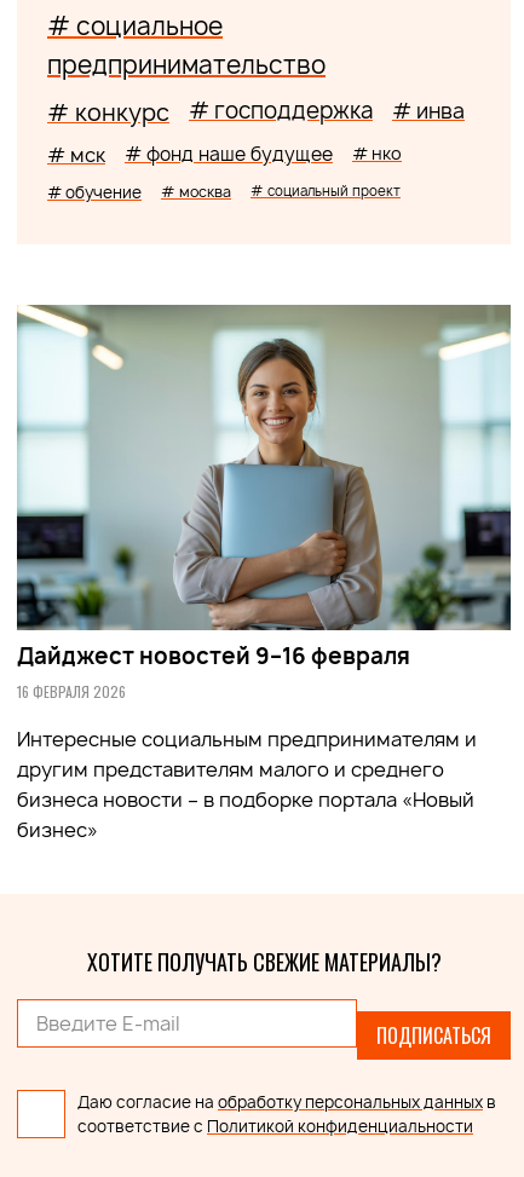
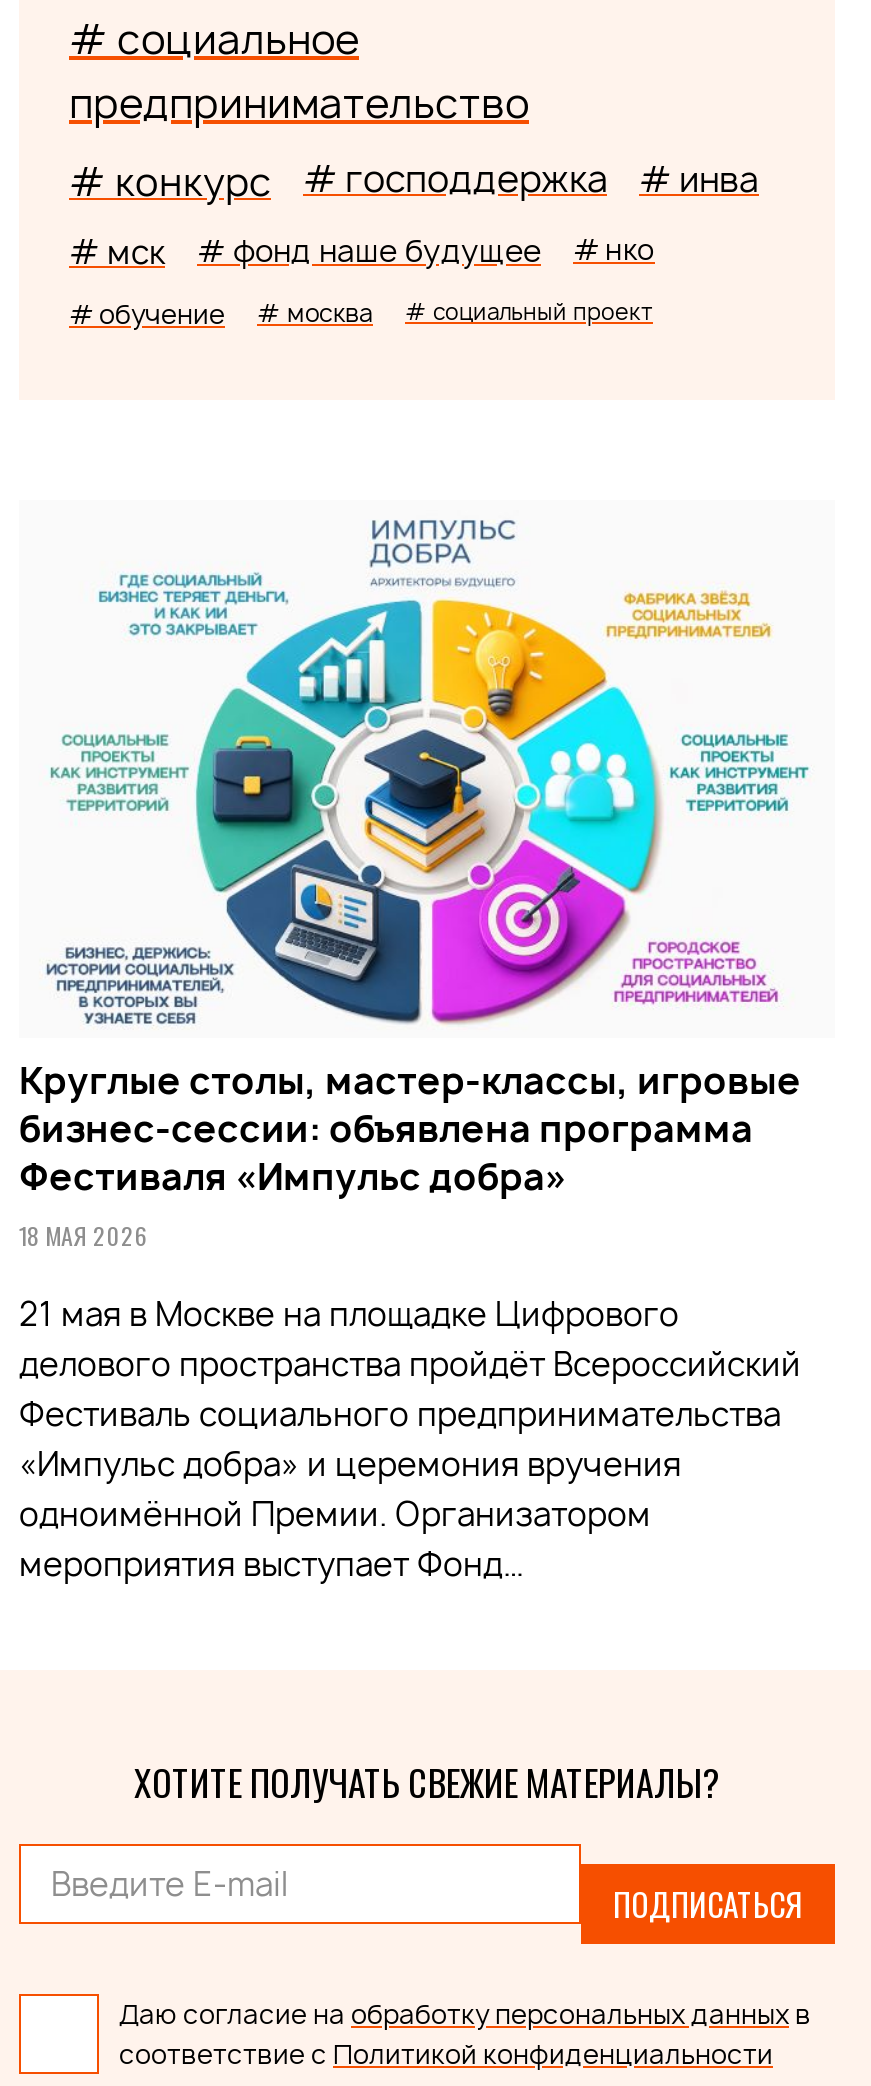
- [image]
- Дайджест новостей 9–16 февраля
- 16 ФЕВРАЛЯ 2026
+ [image]
+ Круглые столы, мастер-классы, игровые
+ бизнес-сессии: объявлена программа
+ Фестиваля «Импульс добра»
+ 18 МАЯ 2026

- Интересные социальным предпринимателям и
- другим представителям малого и среднего
- бизнеса новости – в подборке портала «Новый
- бизнес»
+ 21 мая в Москве на площадке Цифрового
+ делового пространства пройдёт Всероссийский
+ Фестиваль социального предпринимательства
+ «Импульс добра» и церемония вручения
+ одноимённой Премии. Организатором
+ мероприятия выступает Фонд…
